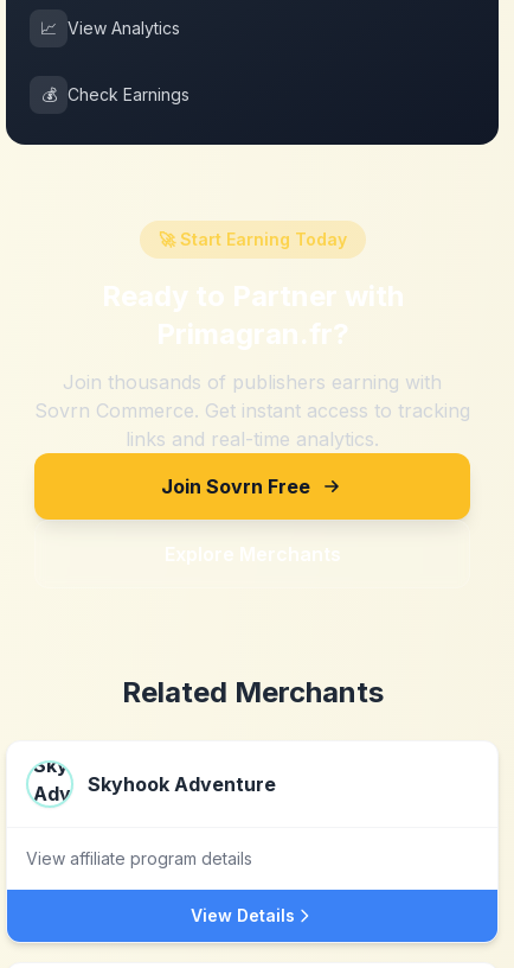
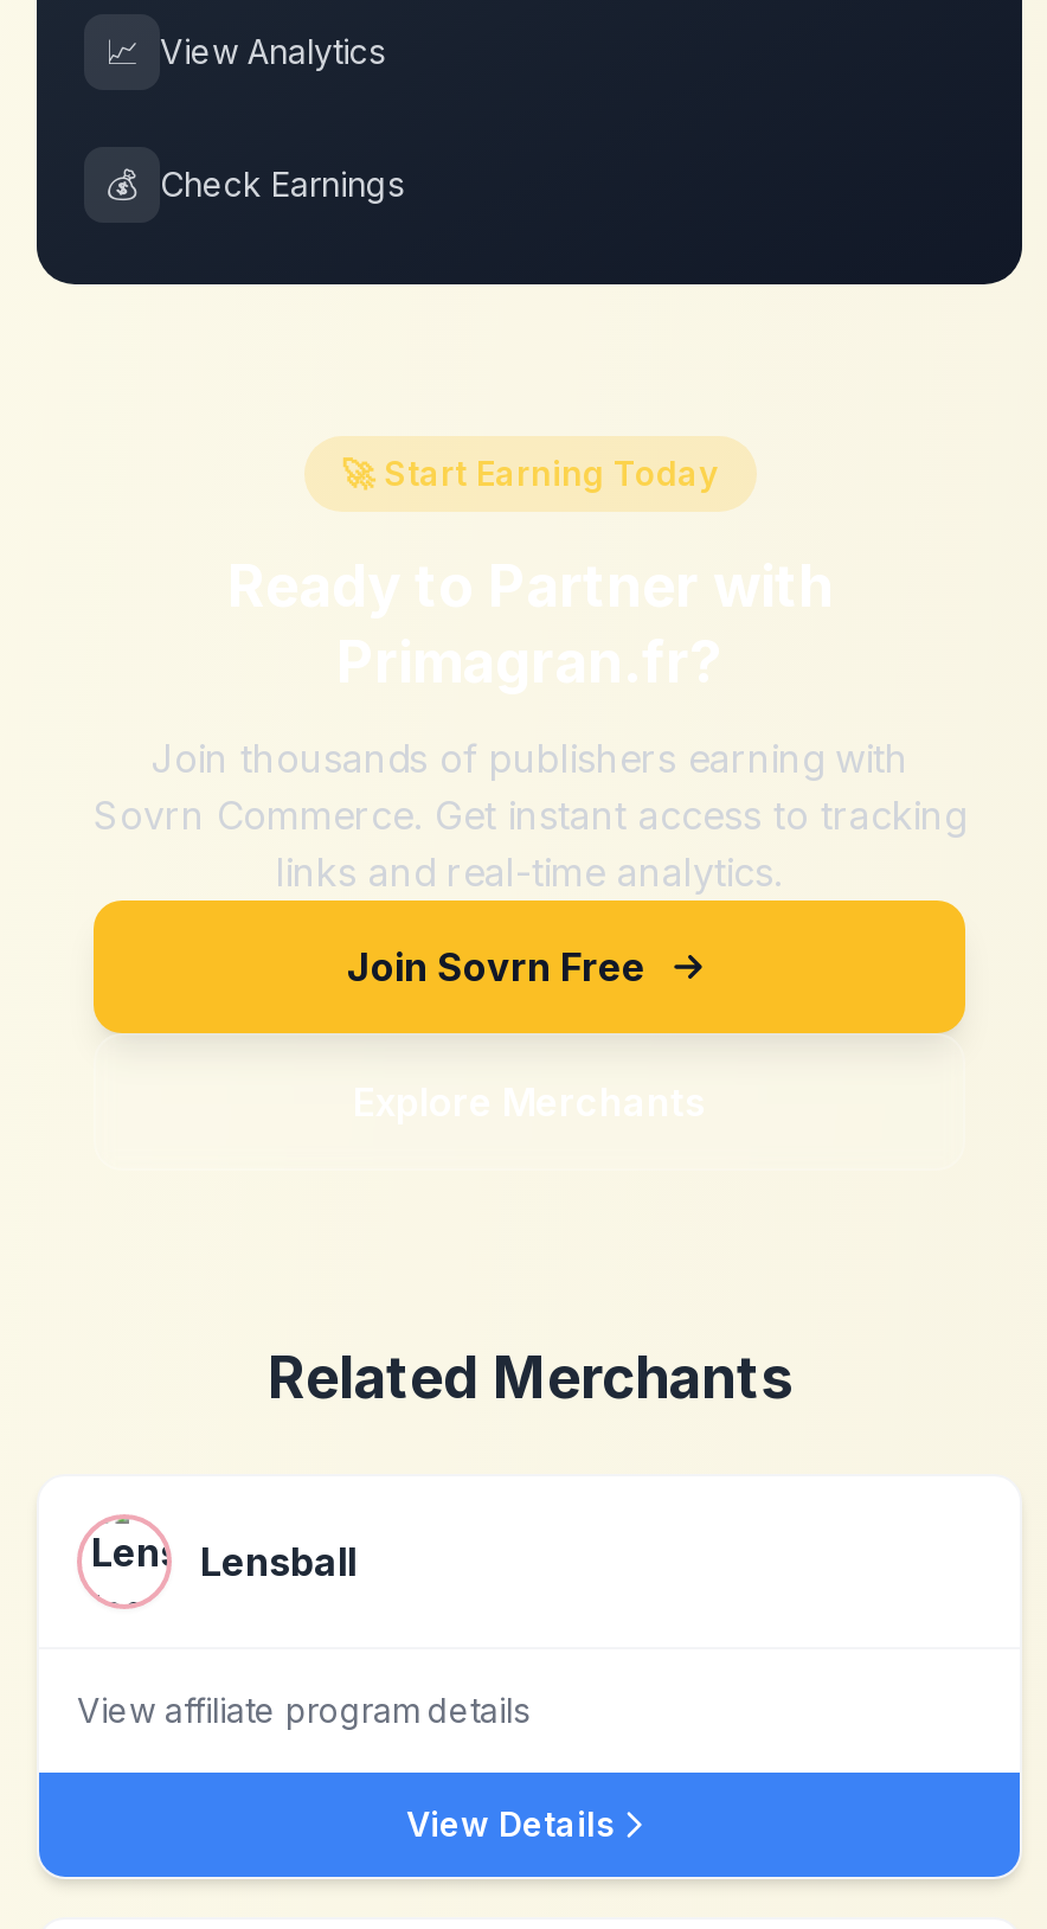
- [image]
- Skyhook Adventure
+ [image]
+ Lensball
